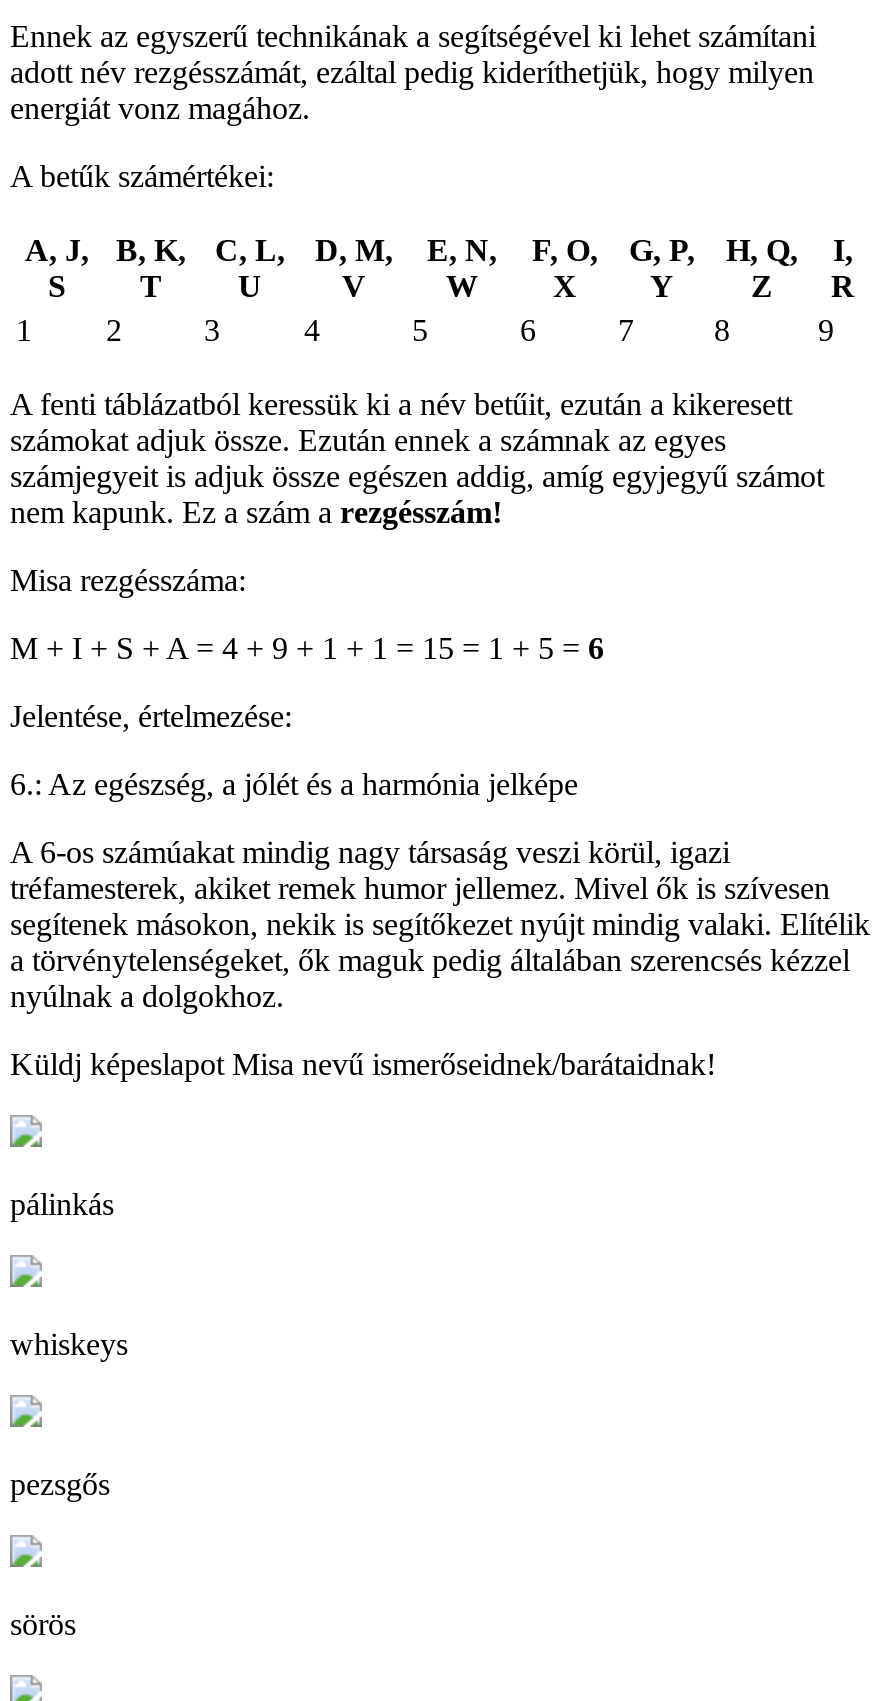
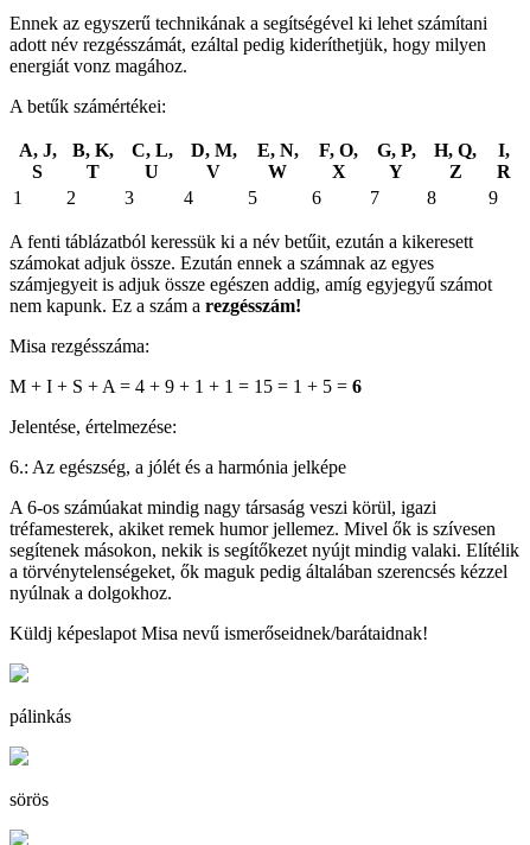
- whiskeys

- pezsgős
